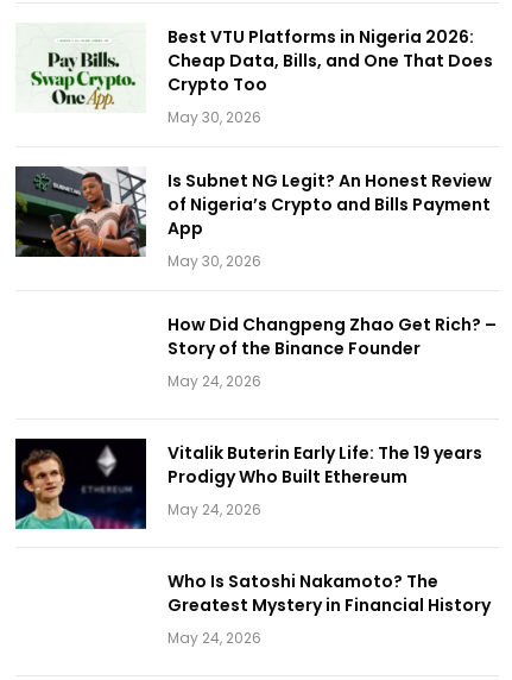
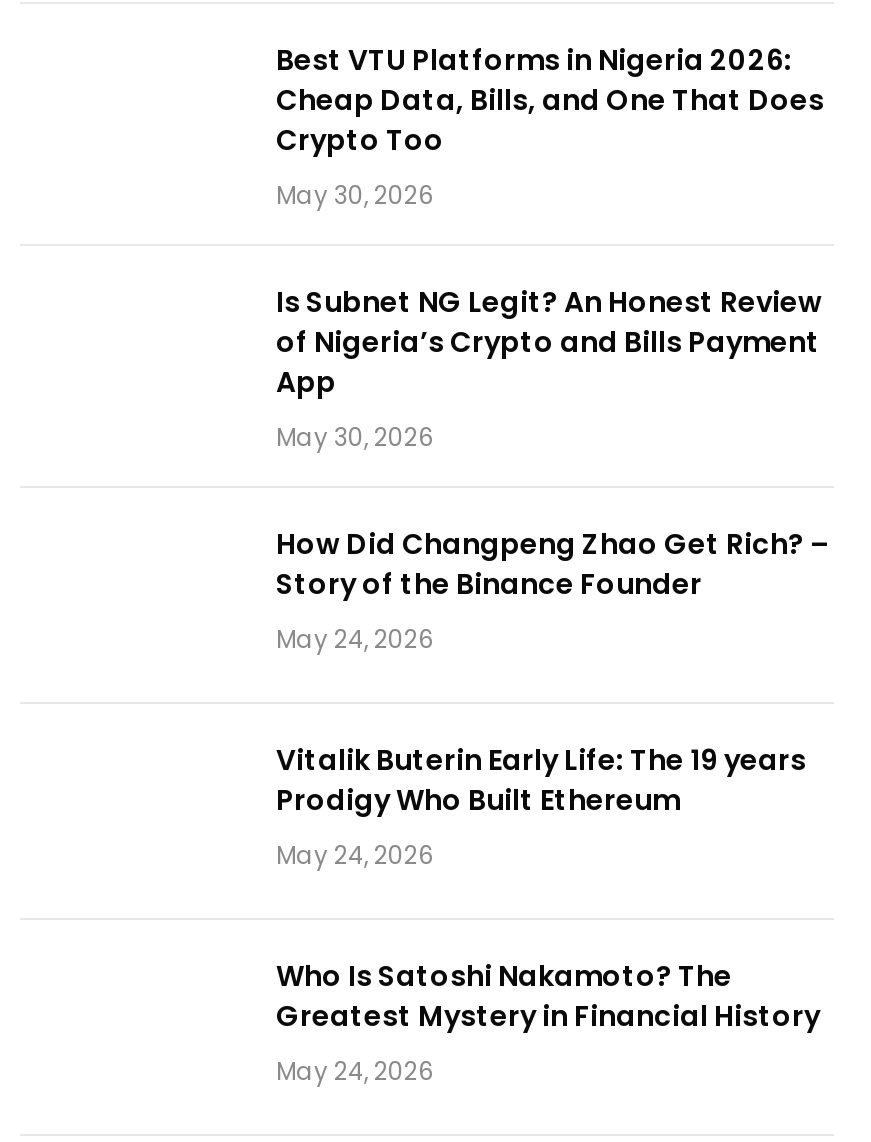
- [image]

- [image]

- [image]
